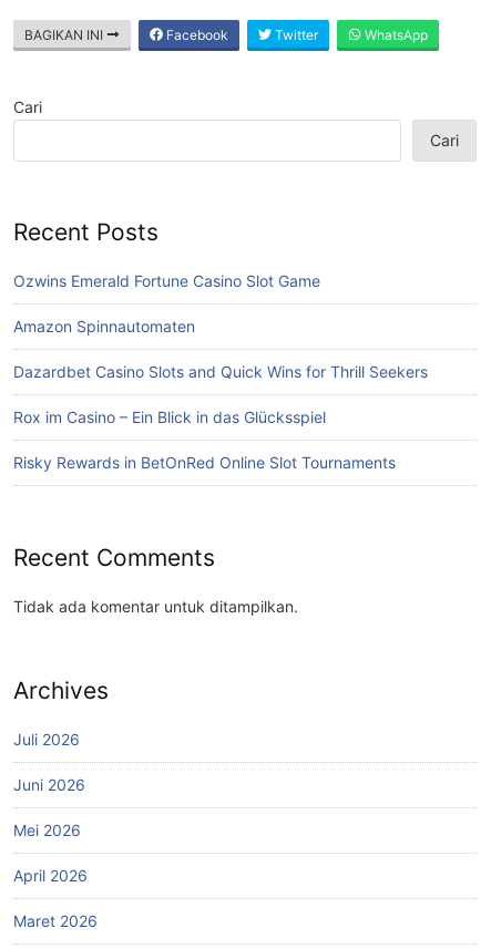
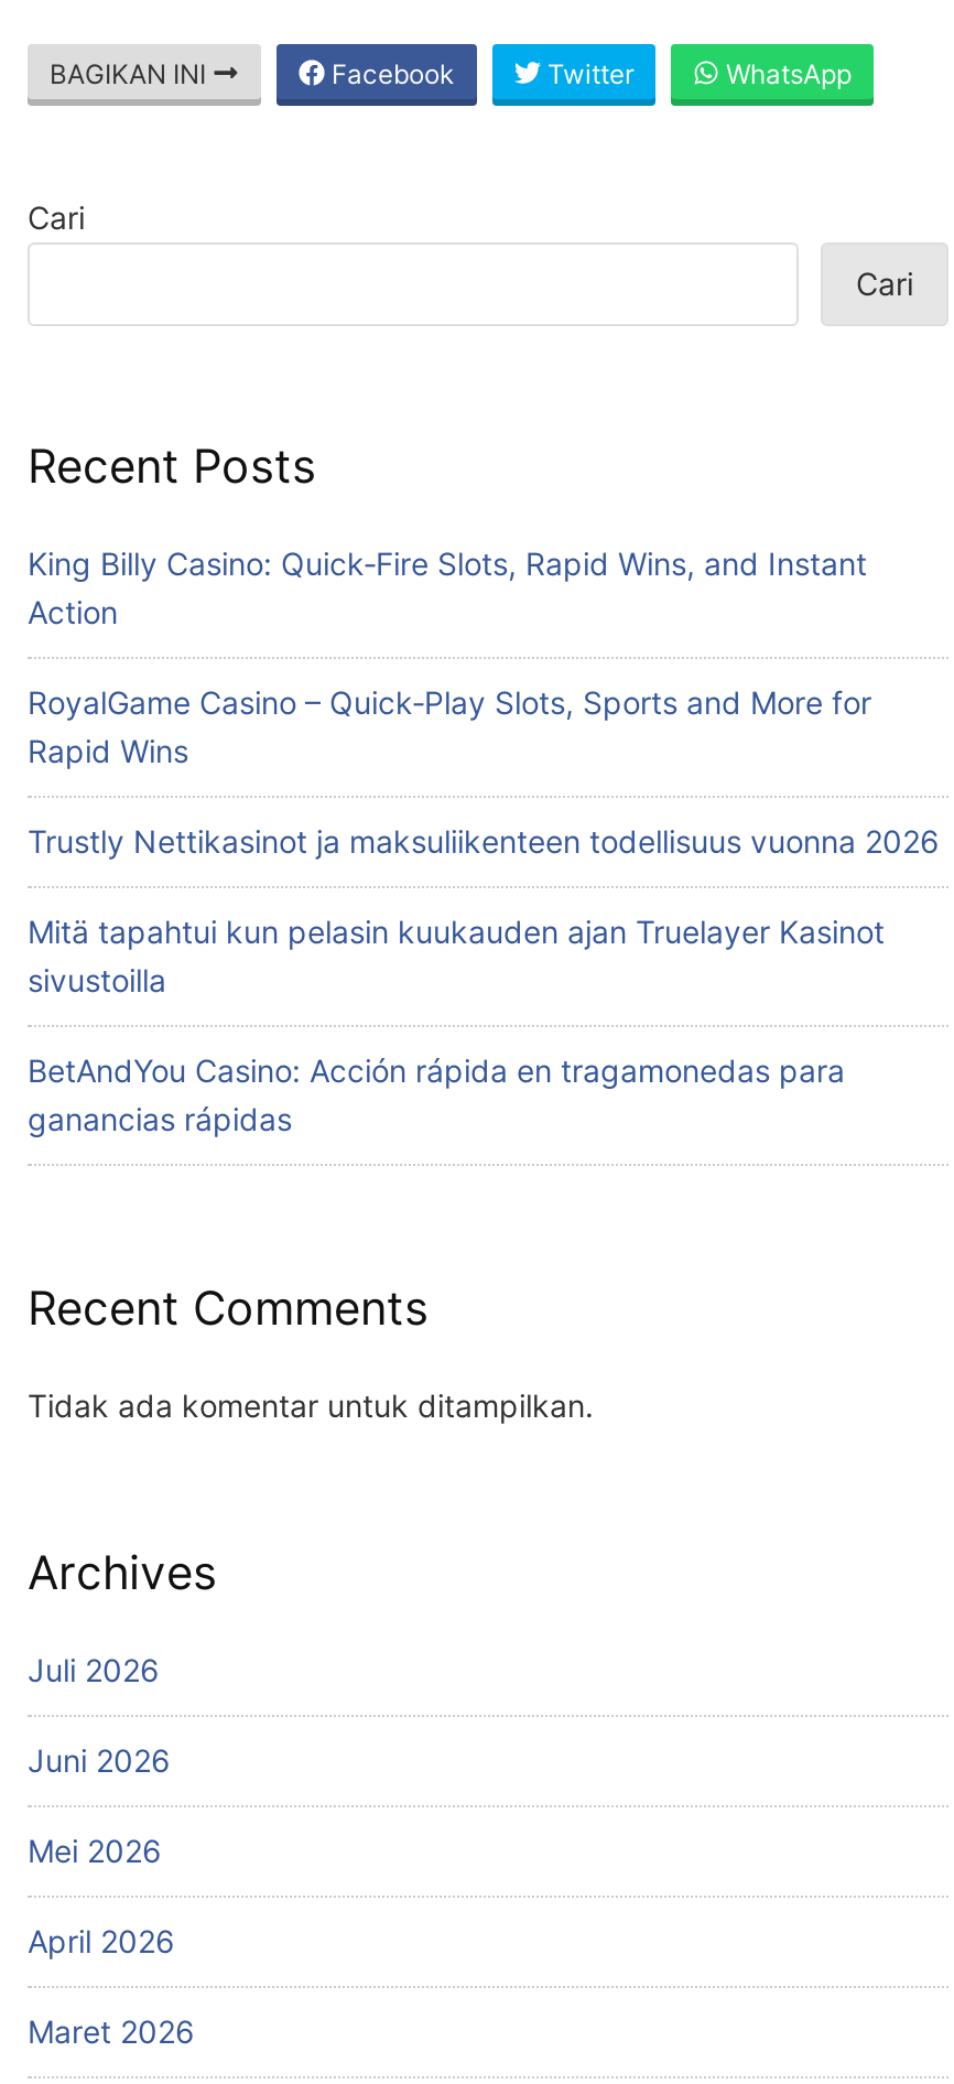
- Ozwins Emerald Fortune Casino Slot Game
+ King Billy Casino: Quick‑Fire Slots, Rapid Wins, and Instant
+ Action

- Amazon Spinnautomaten
+ RoyalGame Casino – Quick‑Play Slots, Sports and More for
+ Rapid Wins

- Dazardbet Casino Slots and Quick Wins for Thrill Seekers
+ Trustly Nettikasinot ja maksuliikenteen todellisuus vuonna 2026

- Rox im Casino – Ein Blick in das Glücksspiel
+ Mitä tapahtui kun pelasin kuukauden ajan Truelayer Kasinot
+ sivustoilla

- Risky Rewards in BetOnRed Online Slot Tournaments
+ BetAndYou Casino: Acción rápida en tragamonedas para
+ ganancias rápidas
